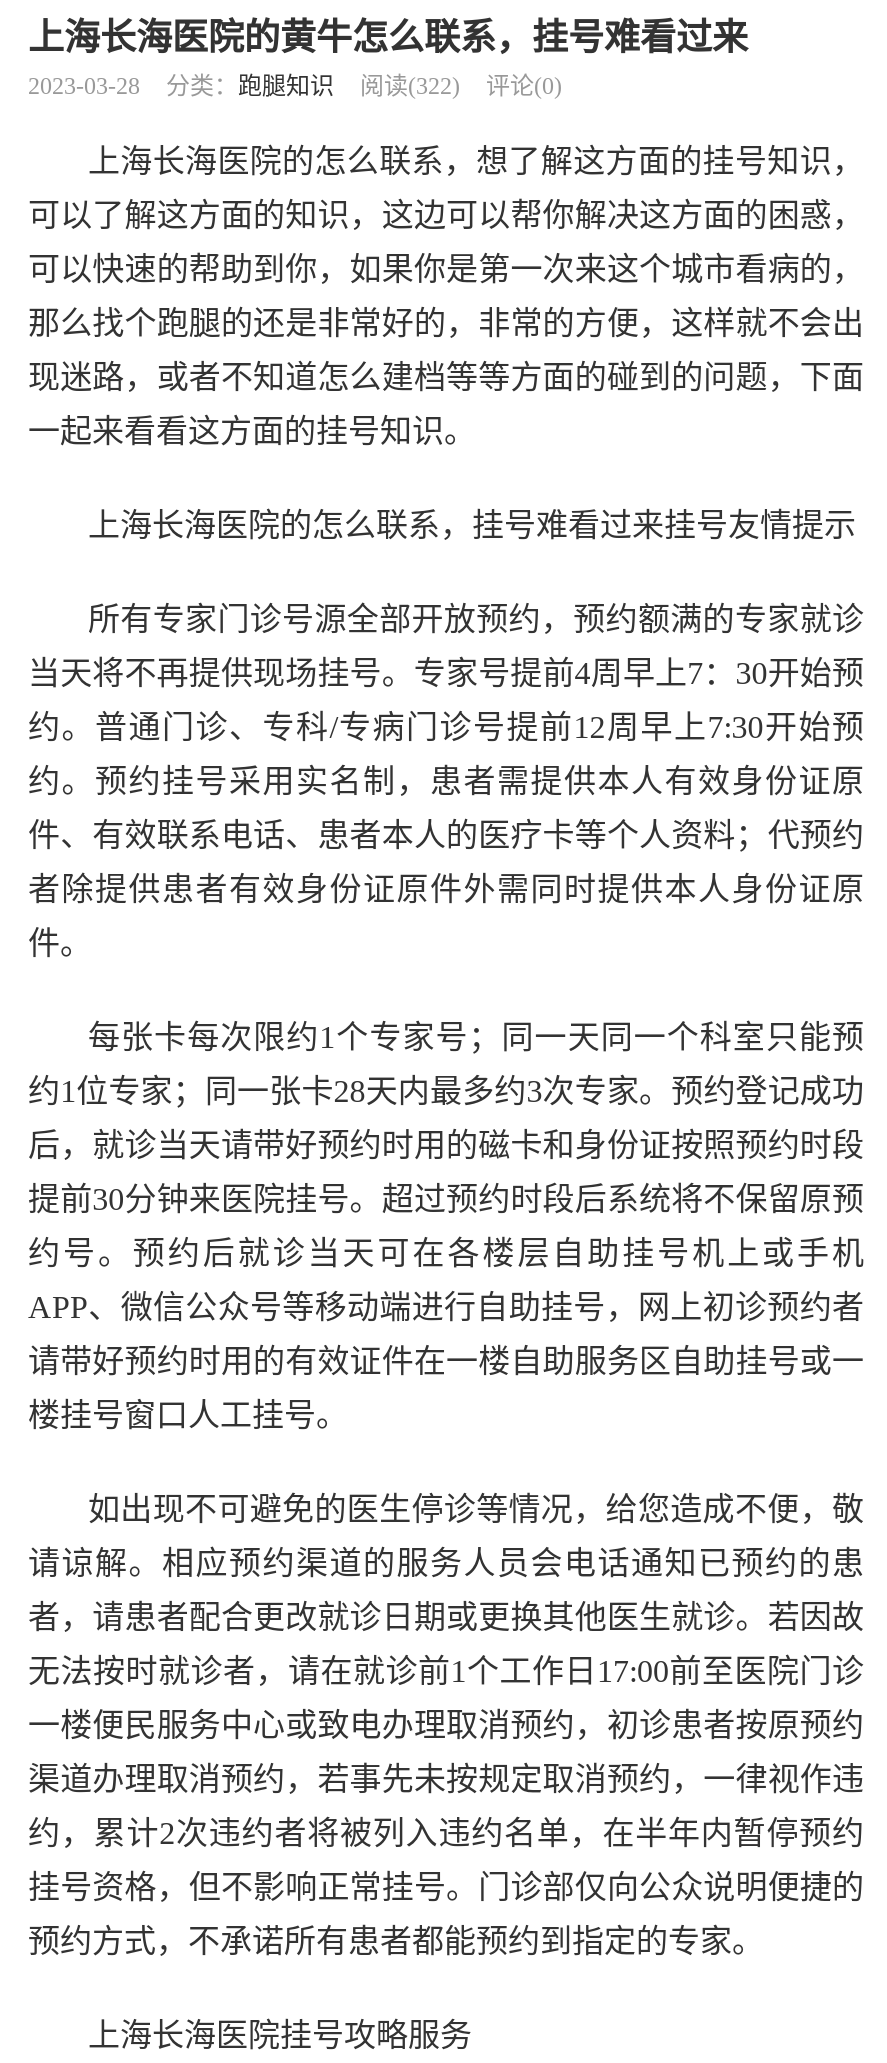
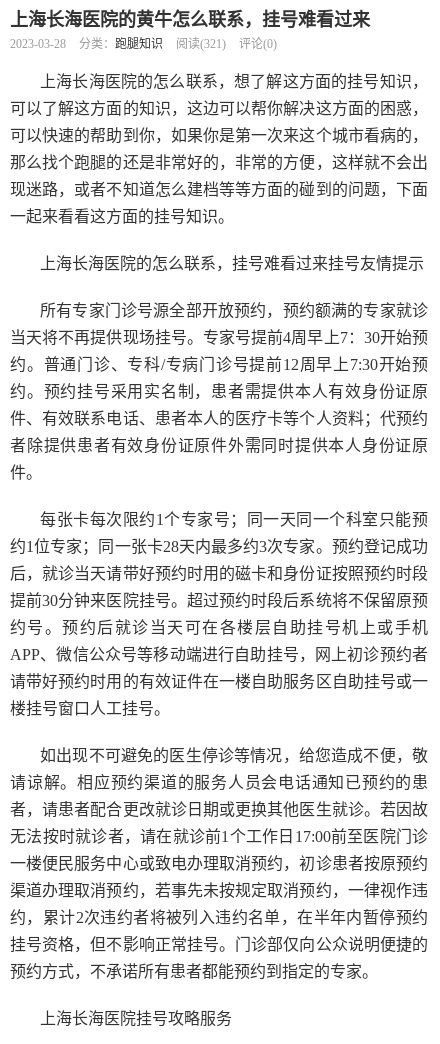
- 2023-03-28 分类：跑腿知识 阅读(322) 评论(0)
+ 2023-03-28 分类：跑腿知识 阅读(321) 评论(0)
